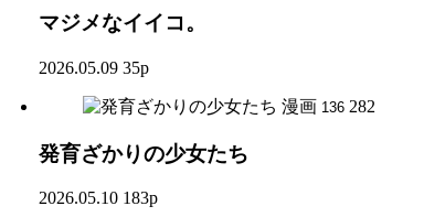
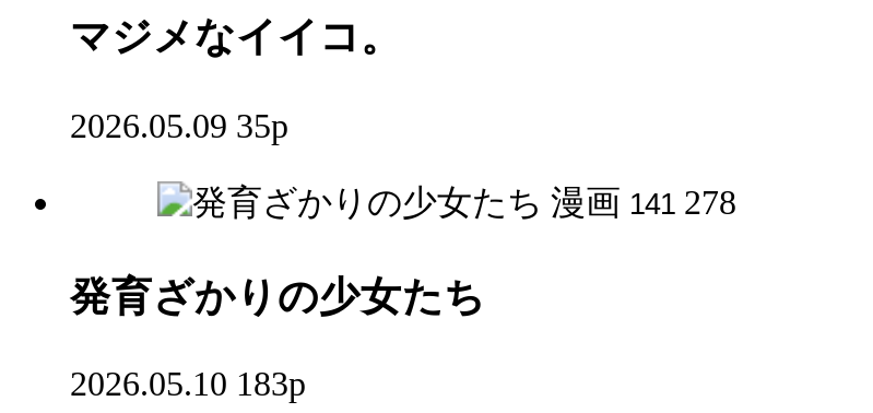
- 漫画 136 282
+ 漫画 141 278
